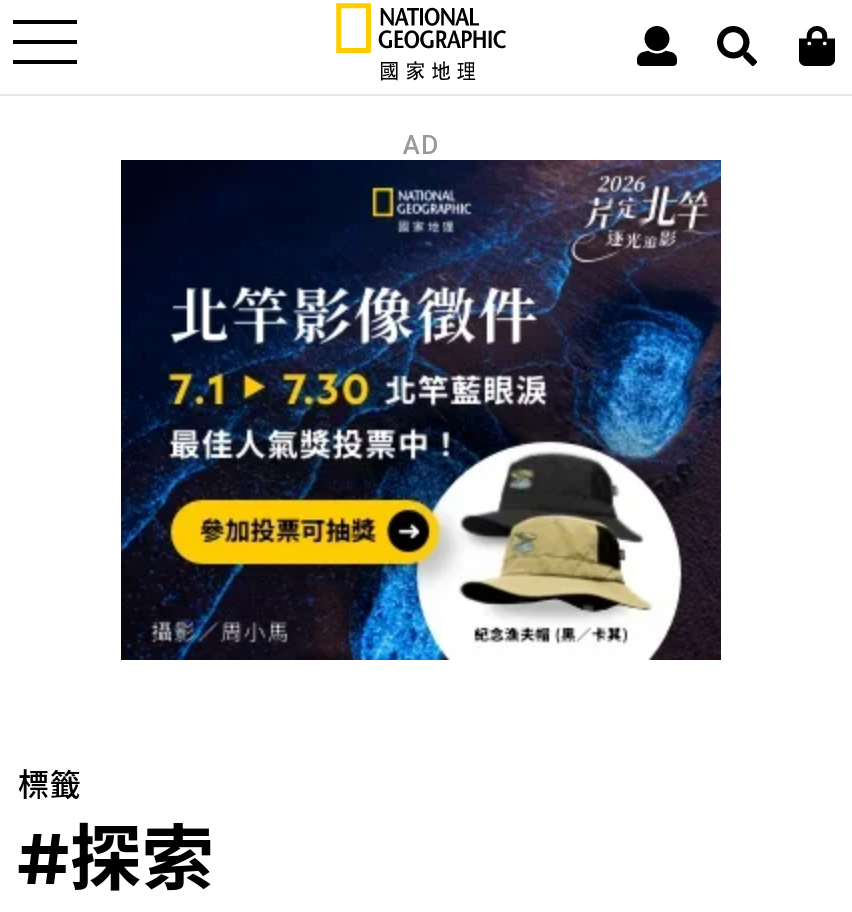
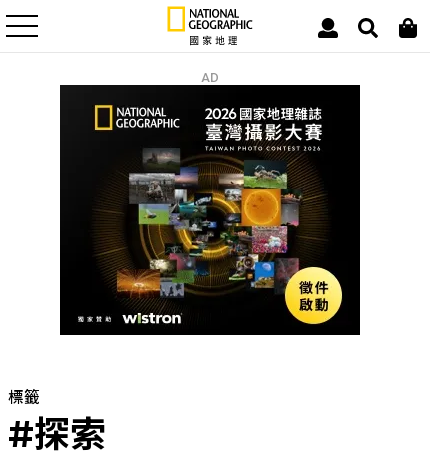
- [image]
+ [image]
